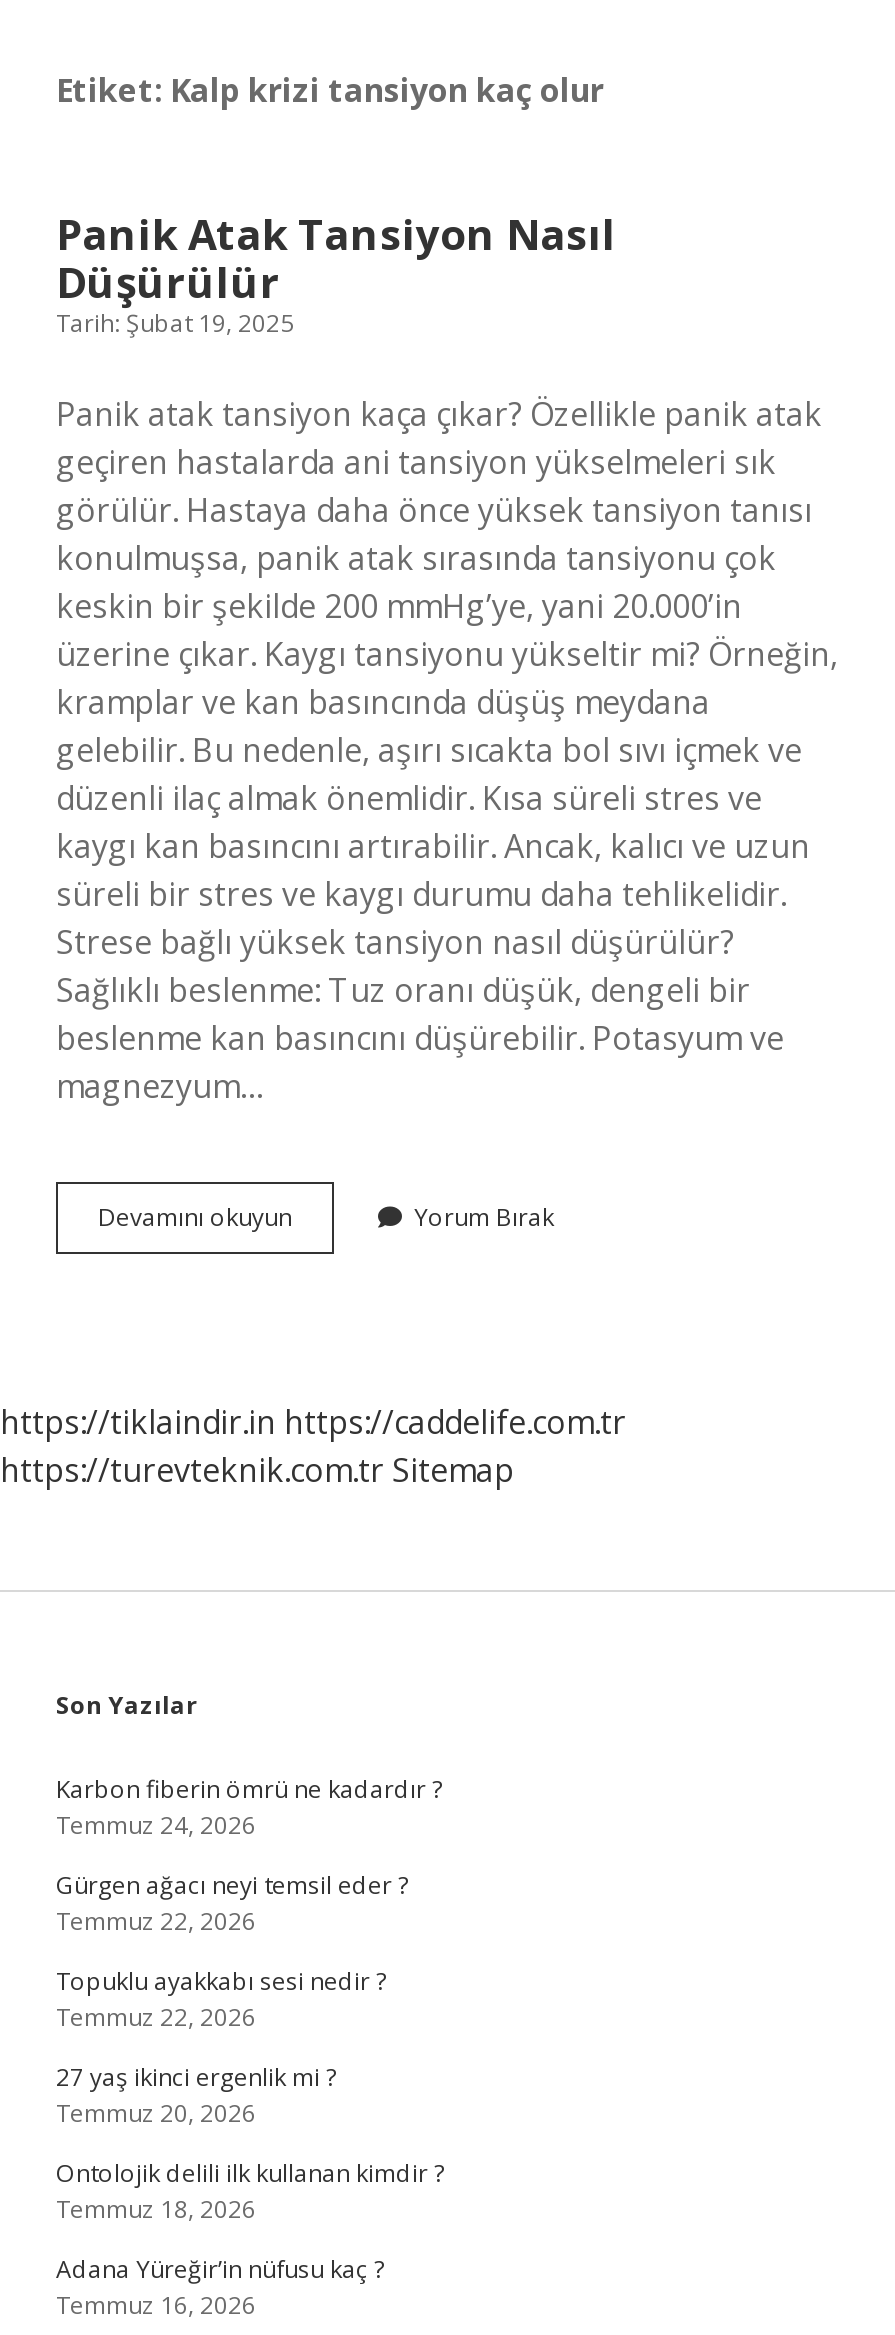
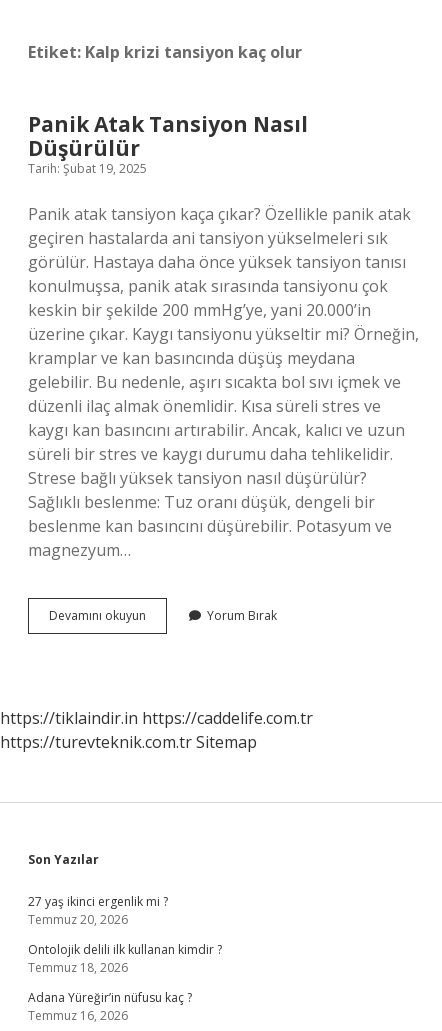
- Karbon fiberin ömrü ne kadardır ?
- Temmuz 24, 2026
- Gürgen ağacı neyi temsil eder ?
- Temmuz 22, 2026
- Topuklu ayakkabı sesi nedir ?
- Temmuz 22, 2026
